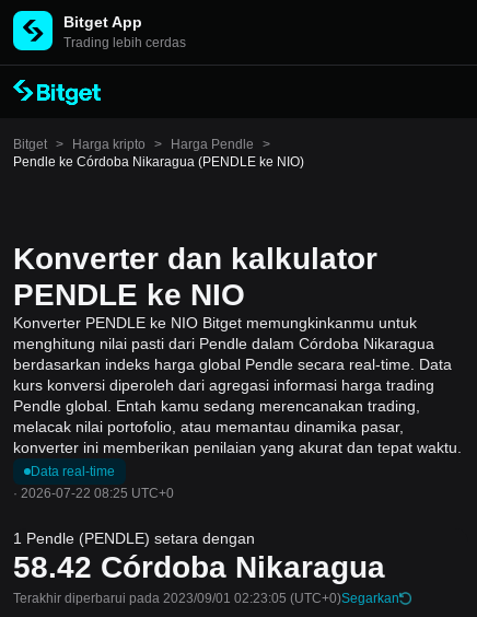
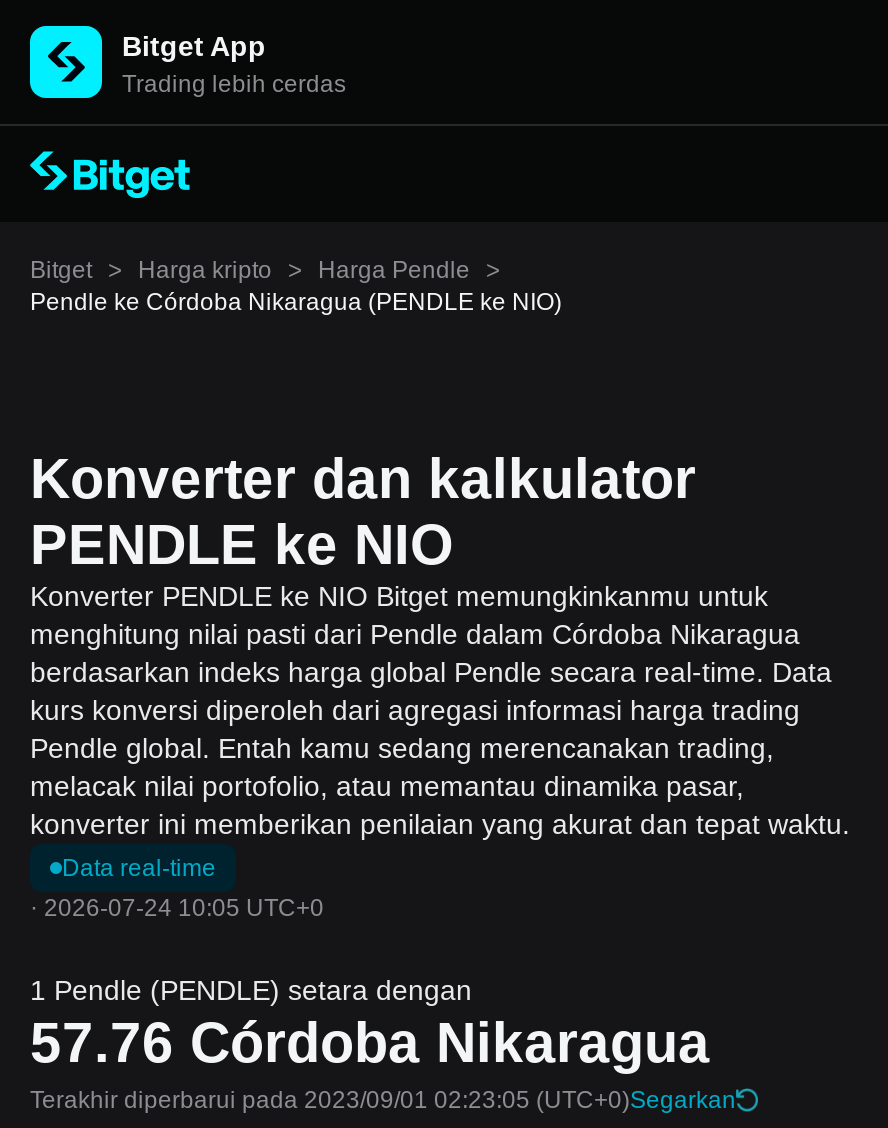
- · 2026-07-22 08:25 UTC+0
+ · 2026-07-24 10:05 UTC+0

- 58.42 Córdoba Nikaragua
+ 57.76 Córdoba Nikaragua
